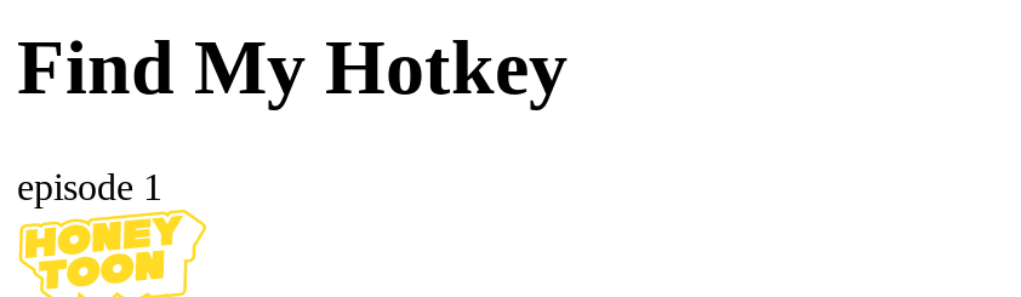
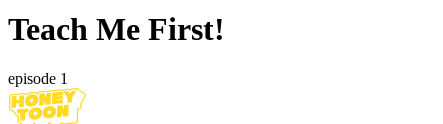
- Find My Hotkey
+ Teach Me First!
